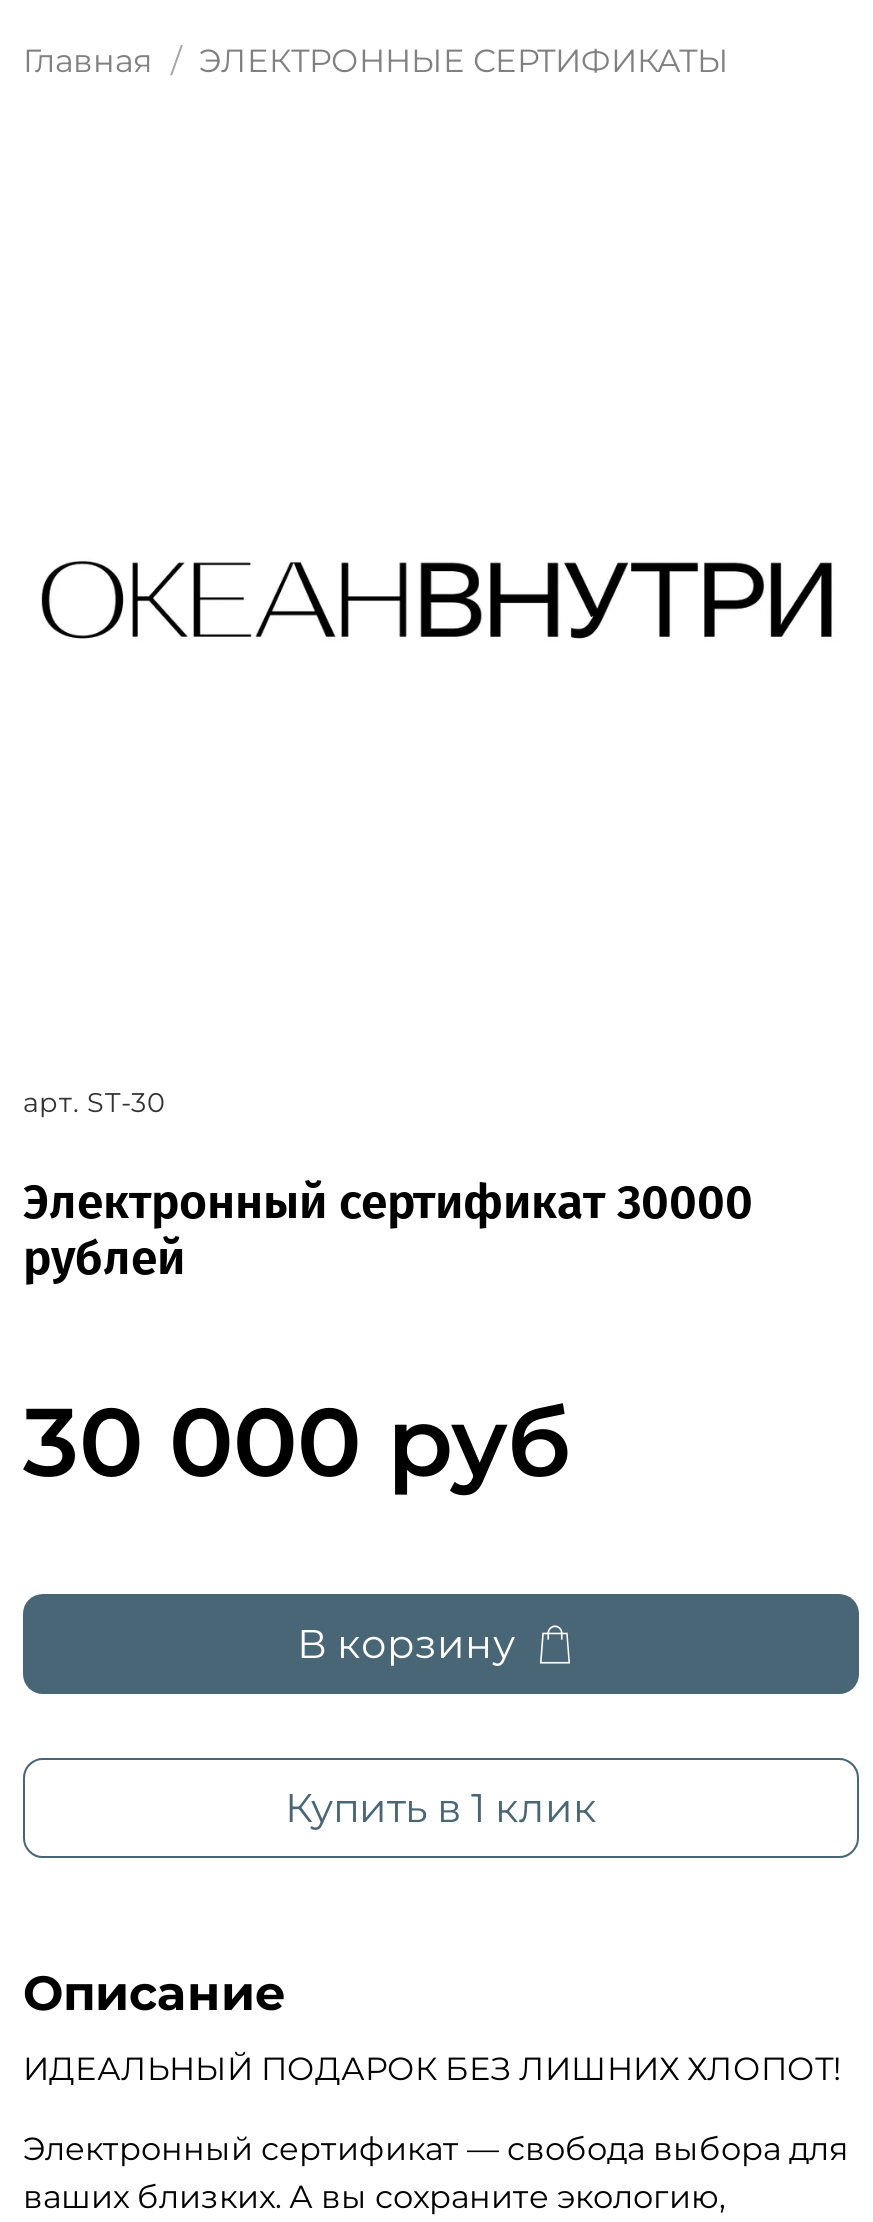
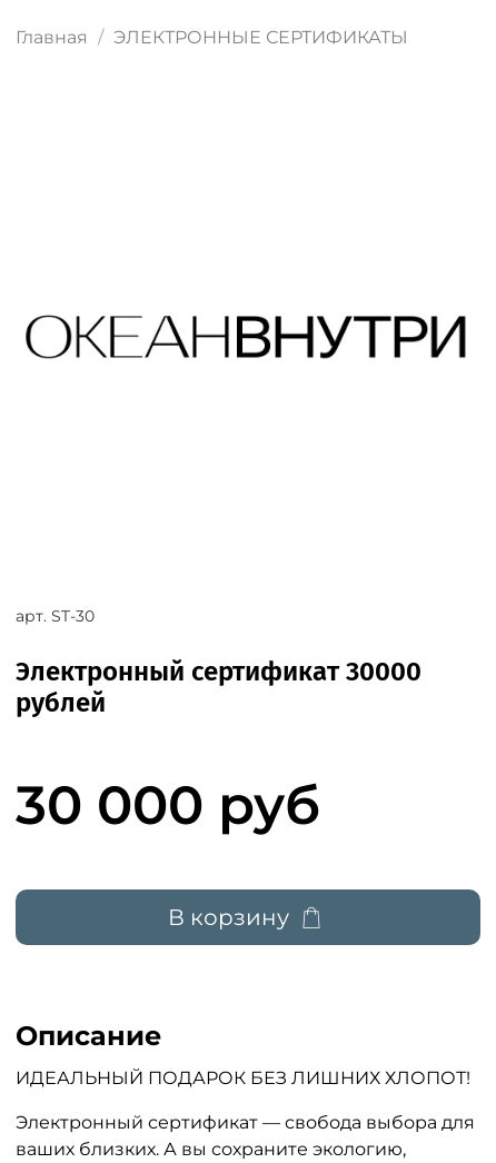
- Купить в 1 клик
